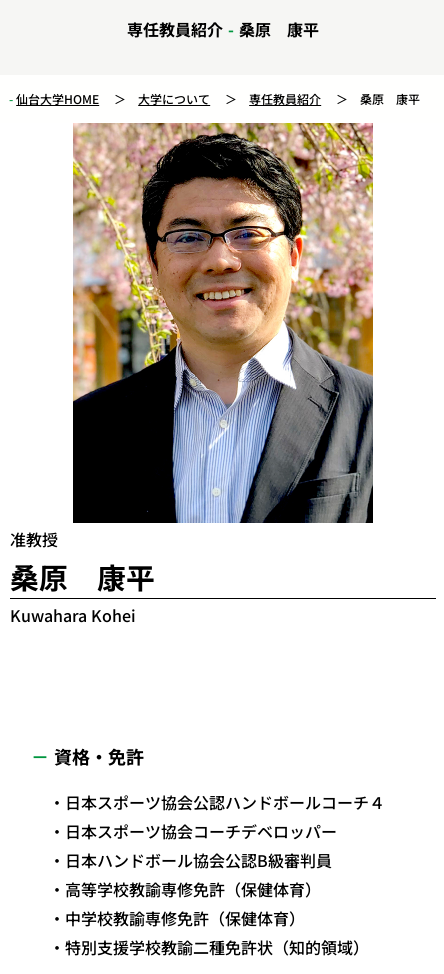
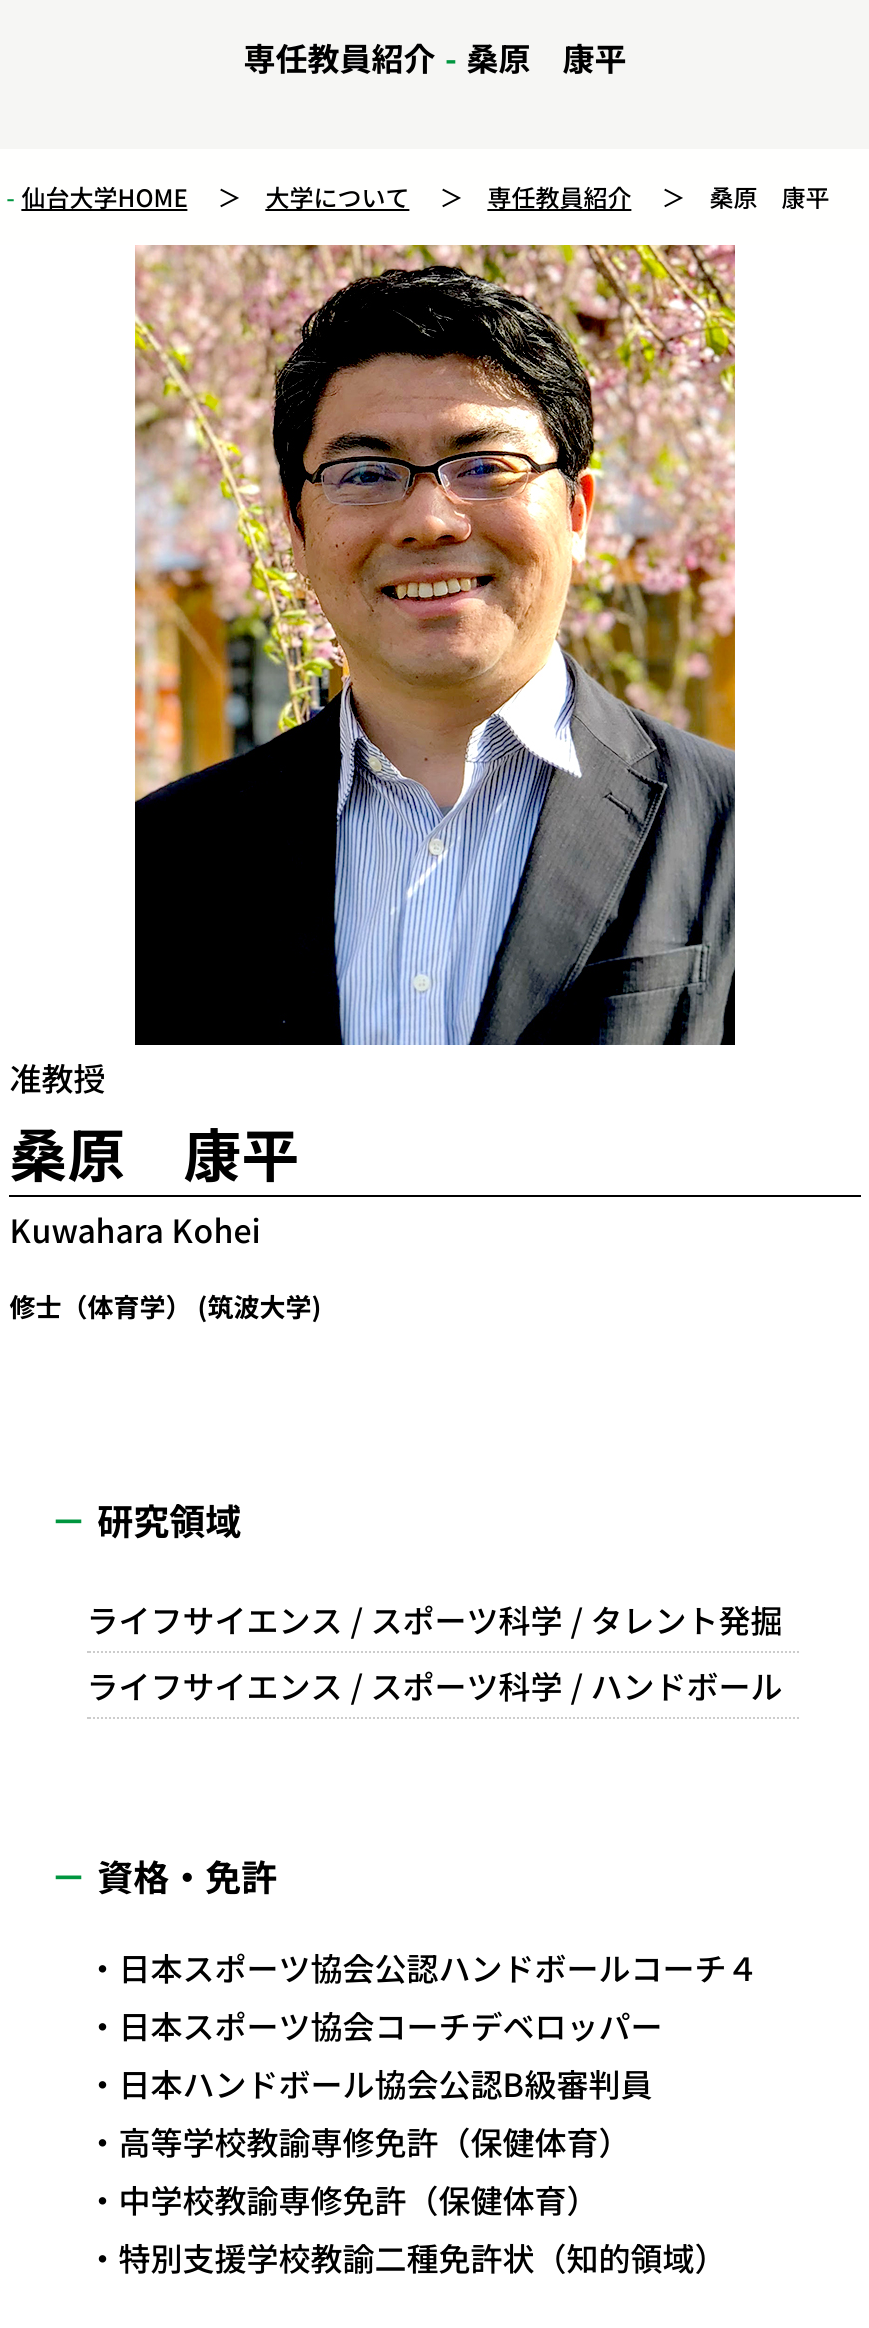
+ 修士（体育学） (筑波大学)

+ 研究領域
+ ライフサイエンス / スポーツ科学 / タレント発掘
+ ライフサイエンス / スポーツ科学 / ハンドボール
